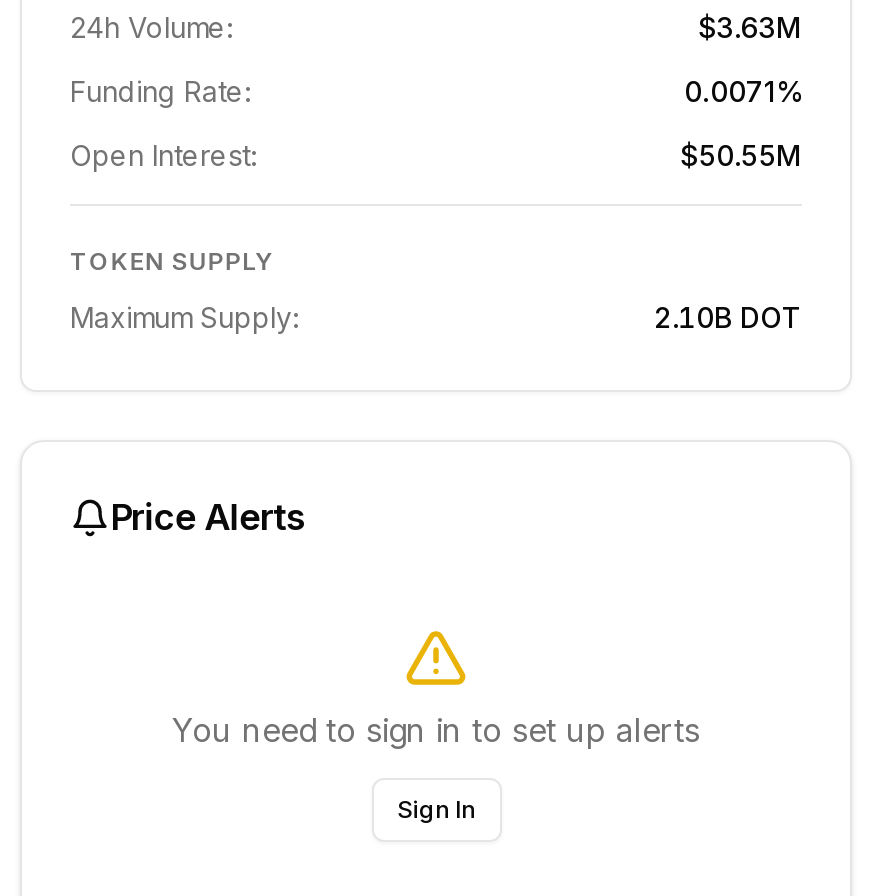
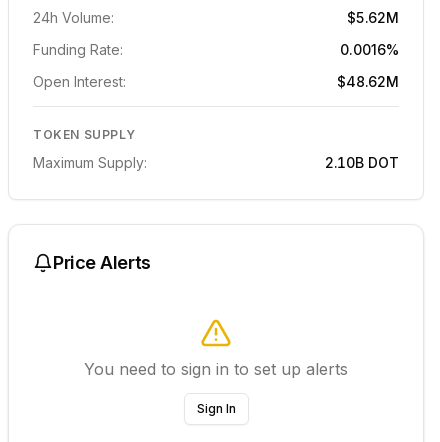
- $3.63M
+ $5.62M

- 0.0071%
+ 0.0016%

- $50.55M
+ $48.62M
